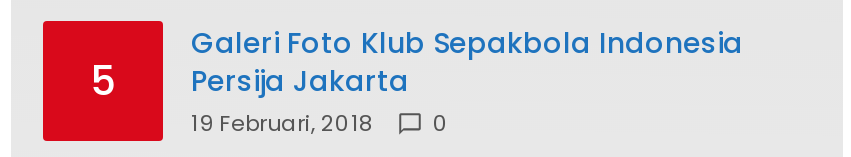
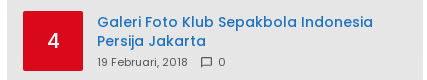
- 5 Persija Jakarta
+ 4 Persija Jakarta
